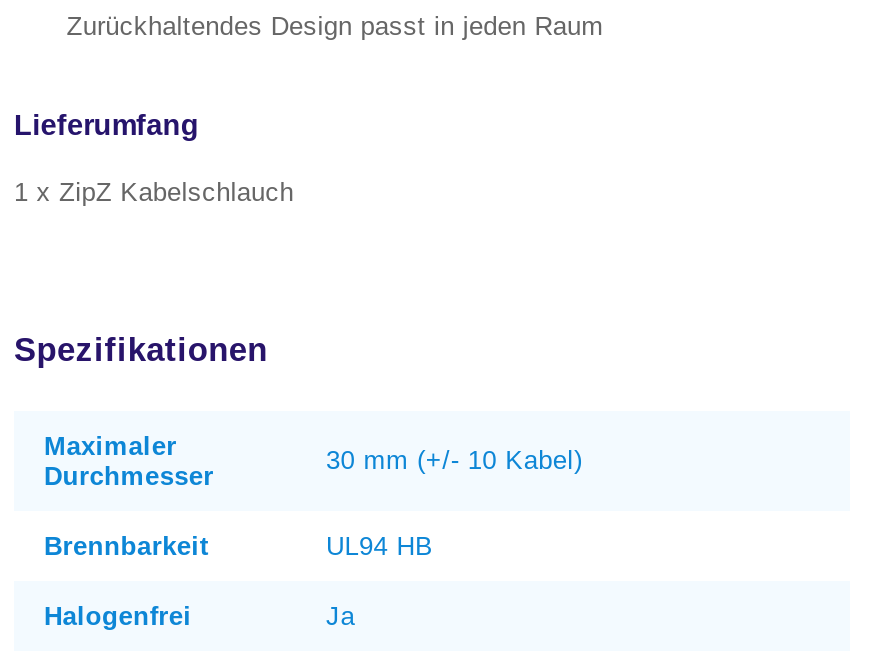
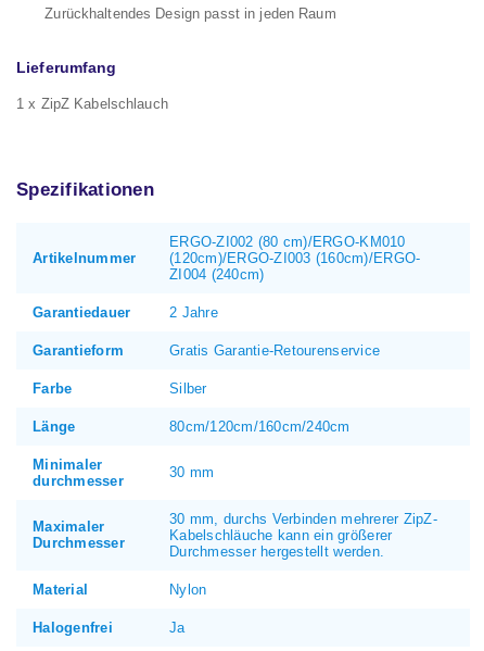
+ Artikelnummer

+ ERGO-ZI002 (80 cm)/ERGO-KM010
+ (120cm)/ERGO-ZI003 (160cm)/ERGO-
+ ZI004 (240cm)
+ Garantiedauer
+ 2 Jahre
+ Garantieform
+ Gratis Garantie-Retourenservice
+ Farbe
+ Silber
+ Länge
+ 80cm/120cm/160cm/240cm
+ Minimaler
+ durchmesser

+ 30 mm

- 30 mm (+/- 10 Kabel)
+ 30 mm, durchs Verbinden mehrerer ZipZ-
+ Kabelschläuche kann ein größerer
+ Durchmesser hergestellt werden.

- Brennbarkeit
- UL94 HB
+ Material
+ Nylon
